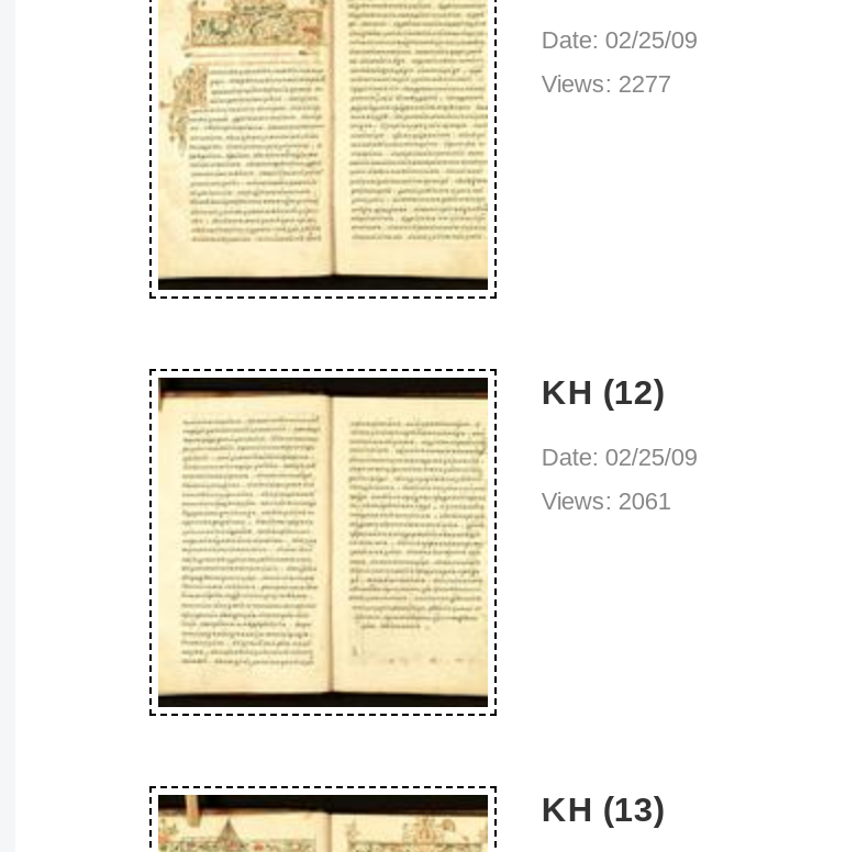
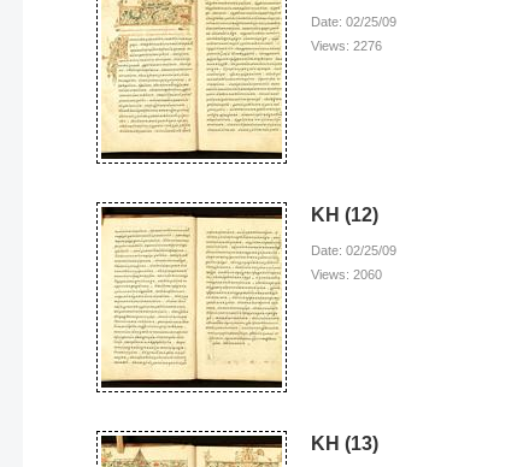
- Views: 2277
+ Views: 2276

- Views: 2061
+ Views: 2060
